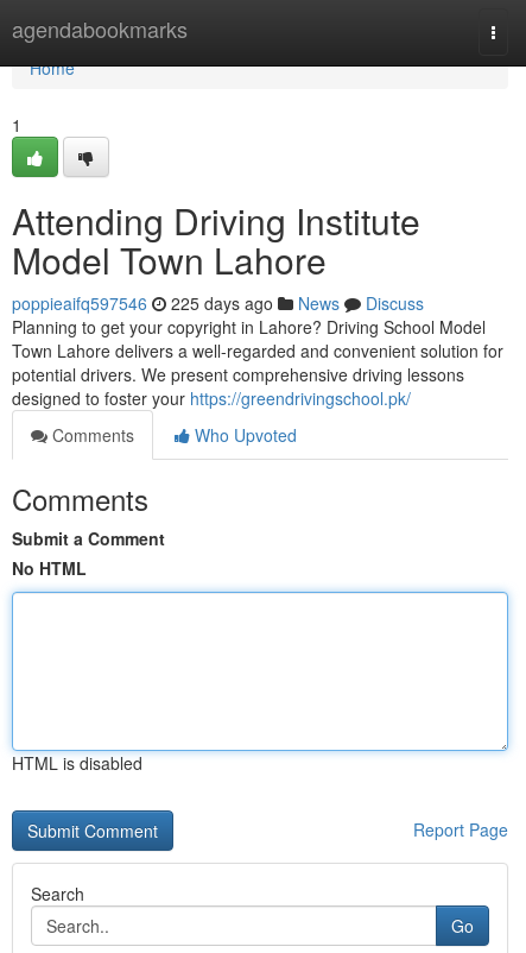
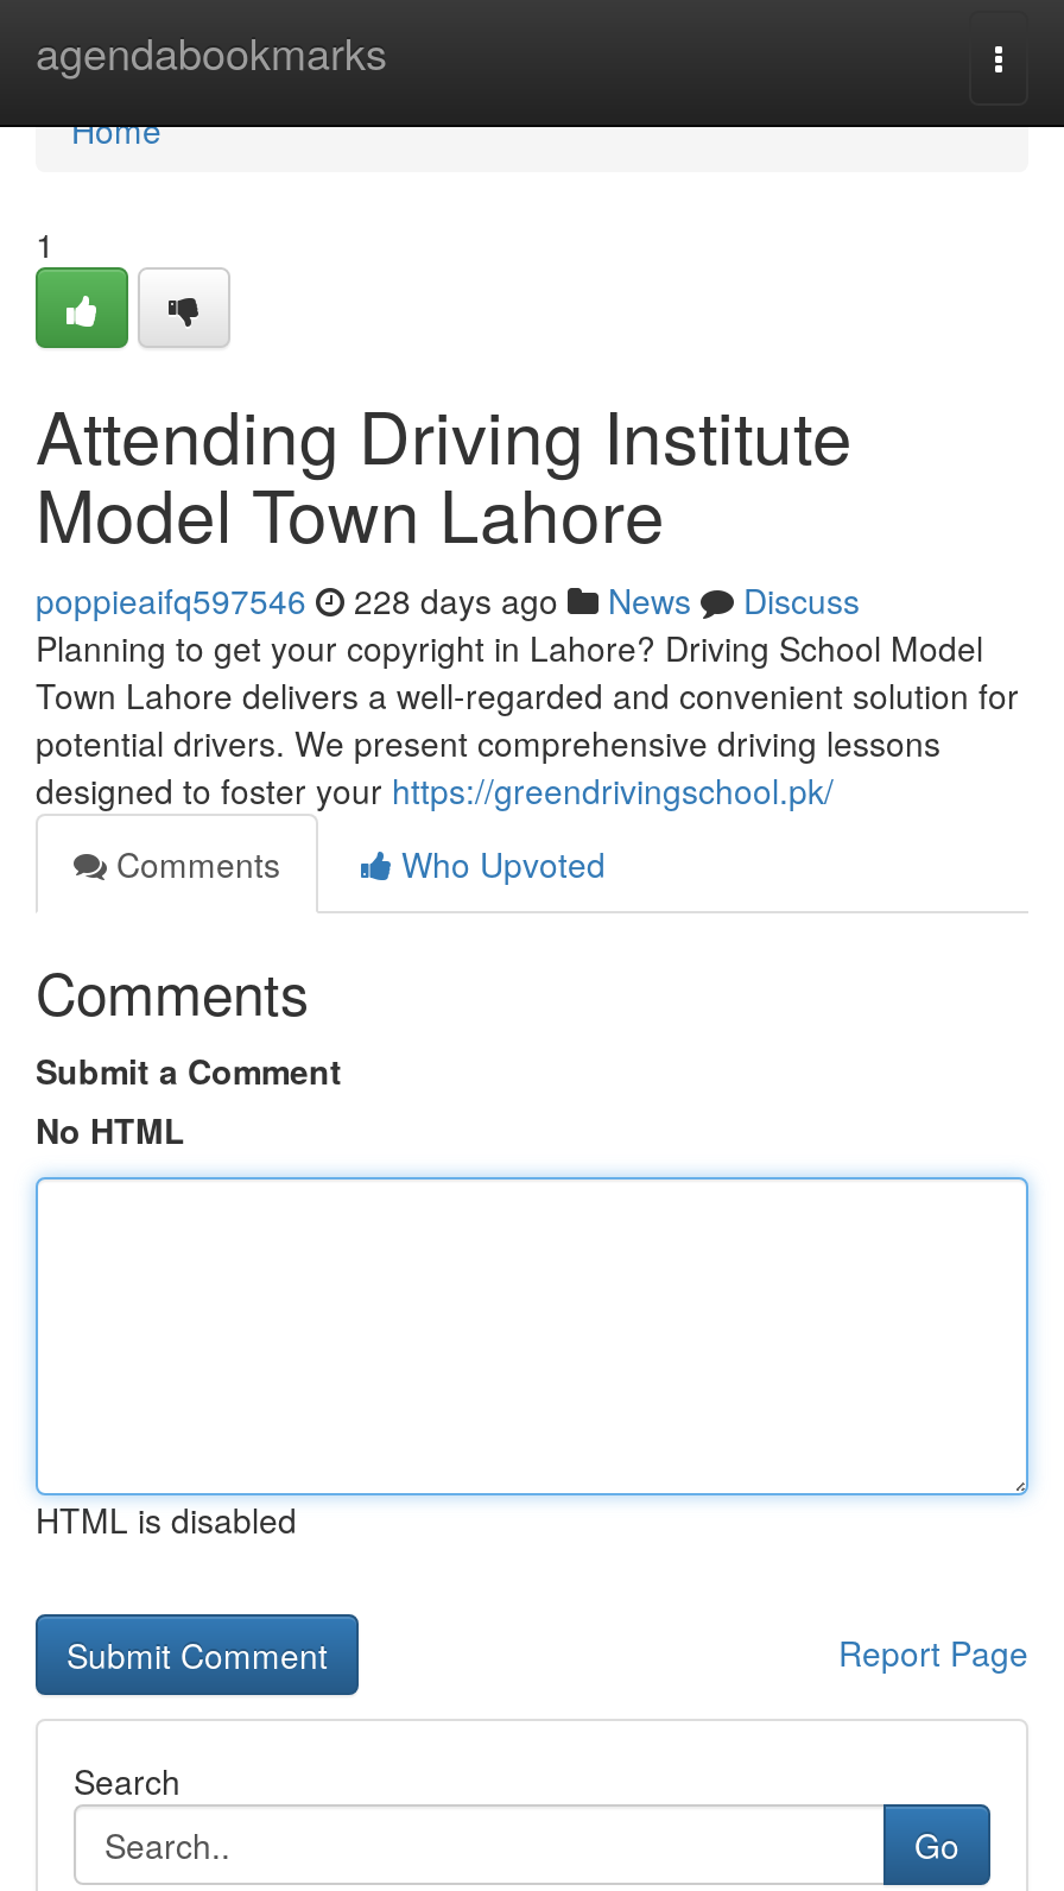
- poppieaifq597546 225 days ago News Discuss
+ poppieaifq597546 228 days ago News Discuss
